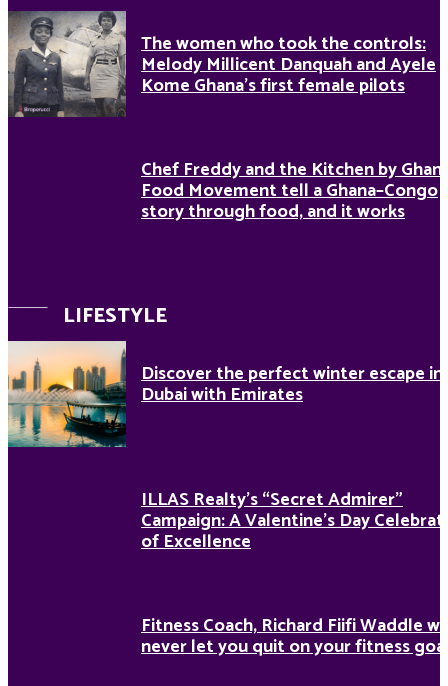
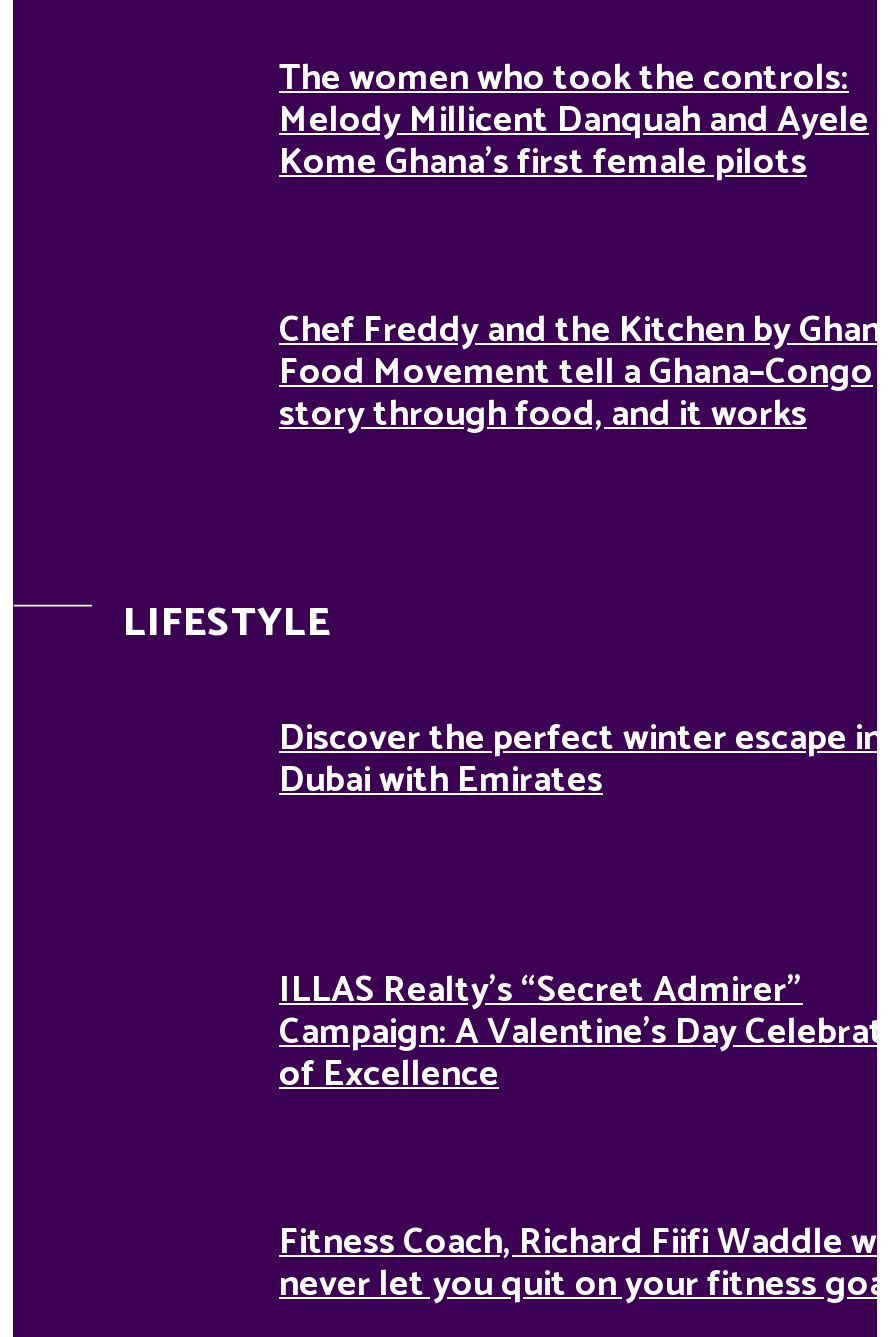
- [image]

- [image]
